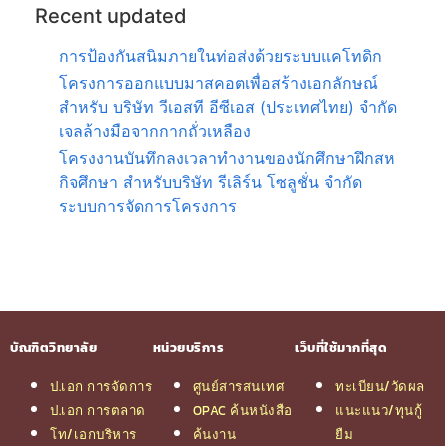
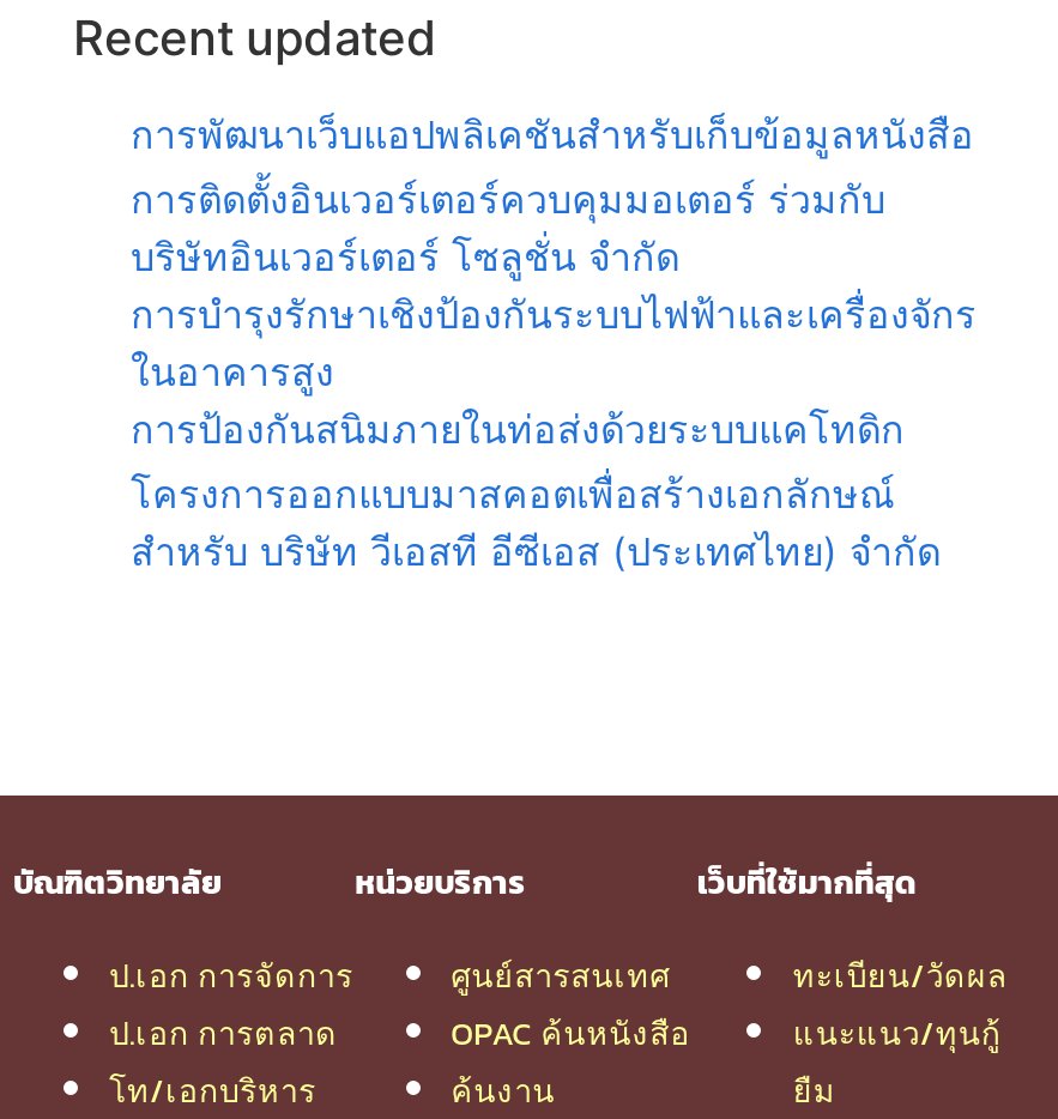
+ การพัฒนาเว็บแอปพลิเคชันสำหรับเก็บข้อมูลหนังสือ
+ การติดตั้งอินเวอร์เตอร์ควบคุมมอเตอร์ ร่วมกับ
+ บริษัทอินเวอร์เตอร์ โซลูชั่น จำกัด
+ การบำรุงรักษาเชิงป้องกันระบบไฟฟ้าและเครื่องจักร
+ ในอาคารสูง

moved down: การป้องกันสนิมภายในท่อส่งด้วยระบบแคโทดิก | โครงการออกแบบมาสคอตเพื่อสร้างเอกลักษณ์ | สำหรับ บริษัท วีเอสที อีซีเอส (ประเทศไทย) จำกัด

- เจลล้างมือจากกากถั่วเหลือง
- โครงงานบันทึกลงเวลาทำงานของนักศึกษาฝึกสห
- กิจศึกษา สำหรับบริษัท รีเลิร์น โซลูชั่น จำกัด
- ระบบการจัดการโครงการ
